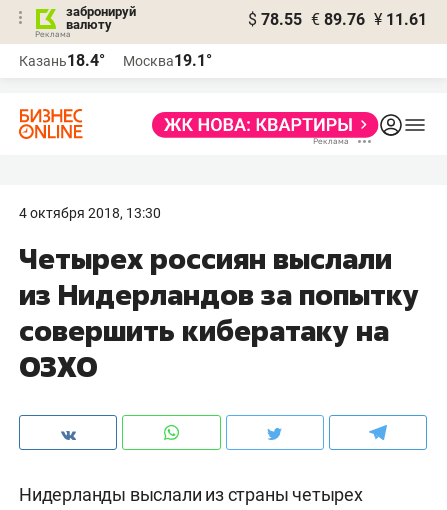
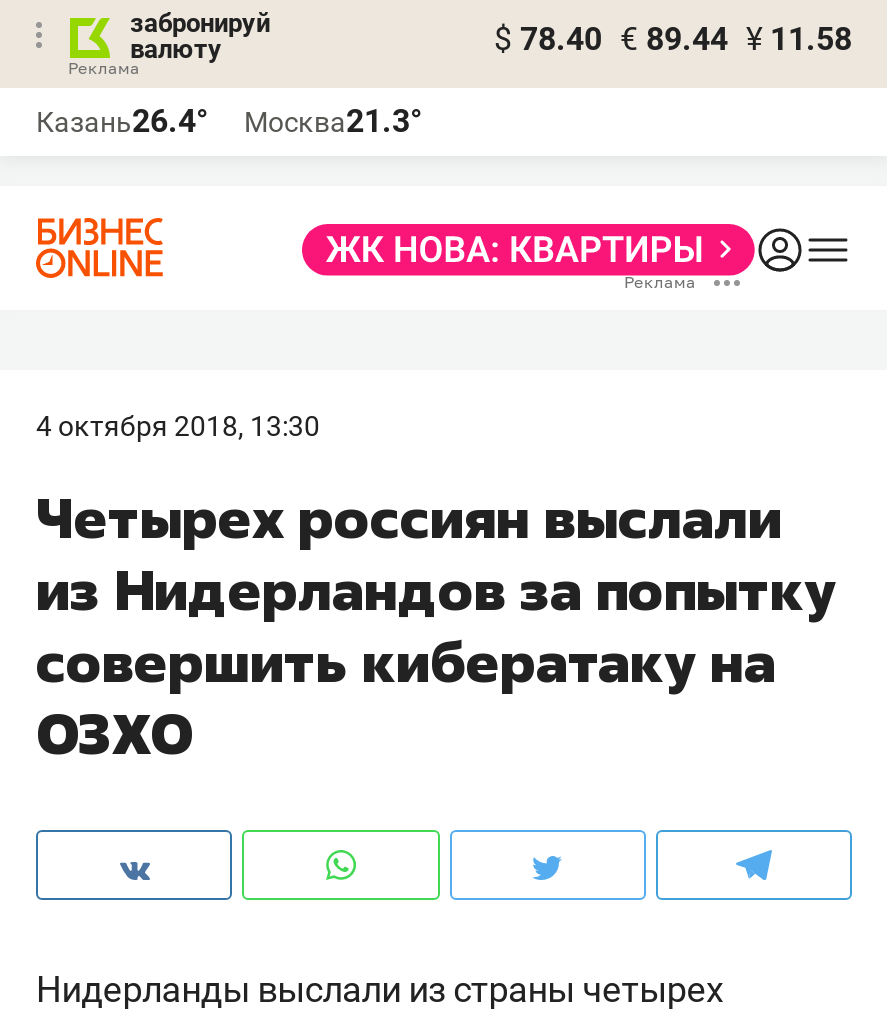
- $ 78.55 € 89.76 ¥ 11.61
+ $ 78.40 € 89.44 ¥ 11.58

- Казань18.4°
+ Казань26.4°

- Москва19.1°
+ Москва21.3°
